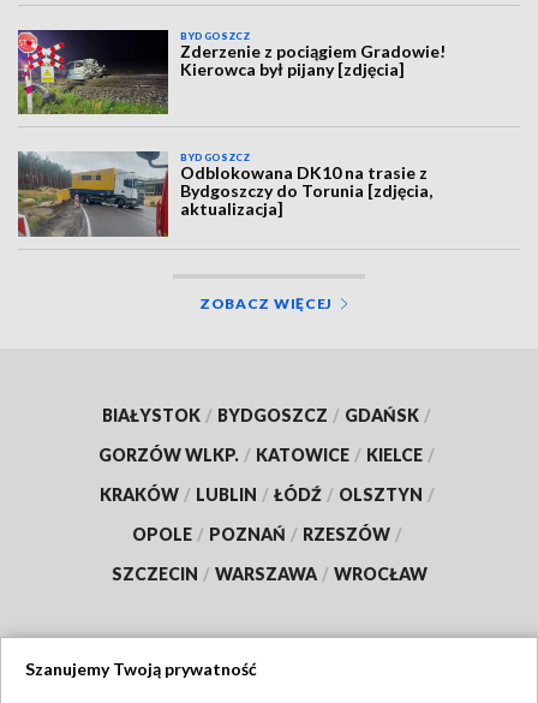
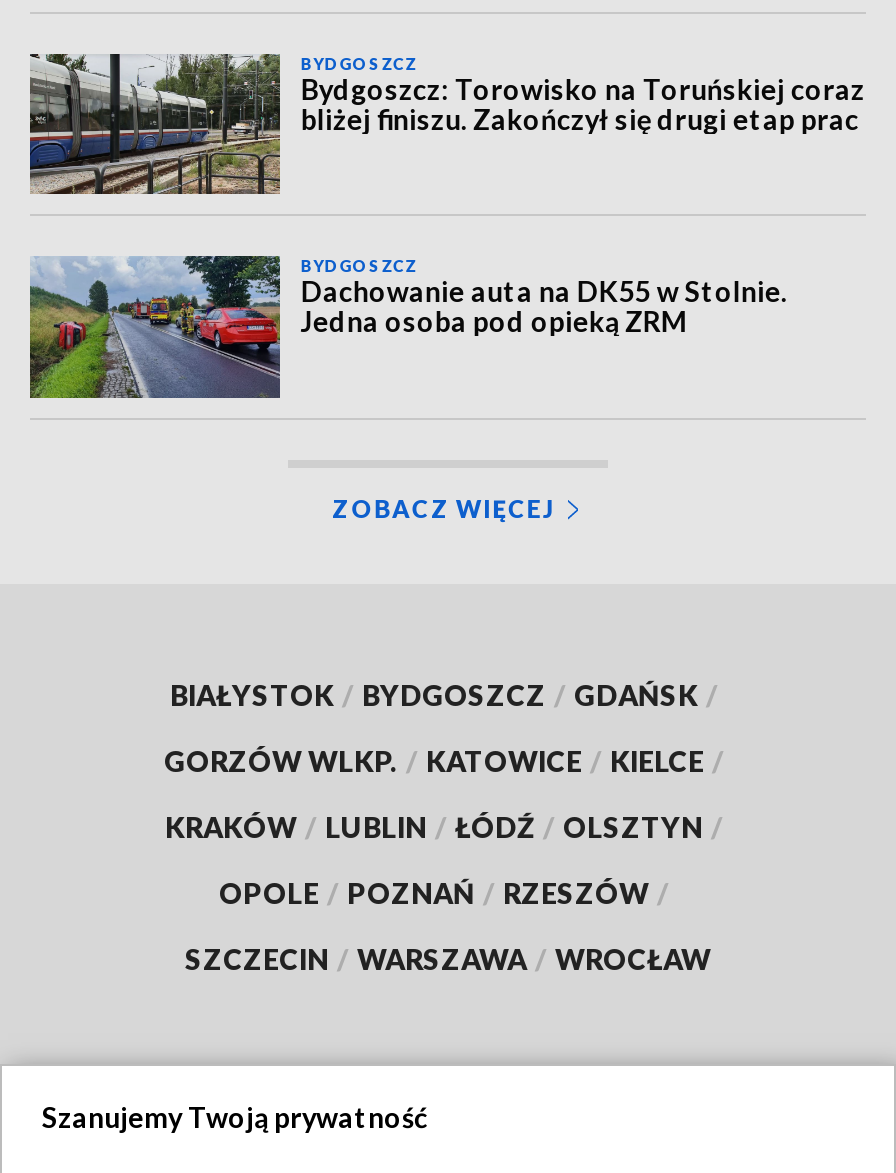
- [image]
- Zderzenie z pociągiem Gradowie!
- Kierowca był pijany [zdjęcia]
+ [image]
+ Bydgoszcz: Torowisko na Toruńskiej coraz
+ bliżej finiszu. Zakończył się drugi etap prac

- [image]
- Odblokowana DK10 na trasie z
- Bydgoszczy do Torunia [zdjęcia,
- aktualizacja]
+ [image]
+ Dachowanie auta na DK55 w Stolnie.
+ Jedna osoba pod opieką ZRM
